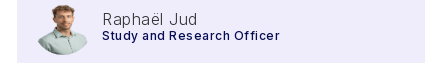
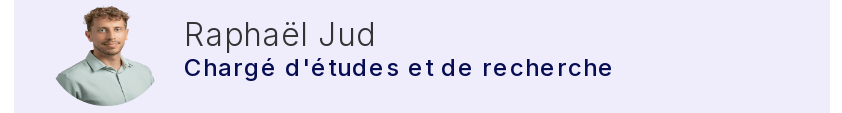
- Study and Research Officer
+ Chargé d'études et de recherche
